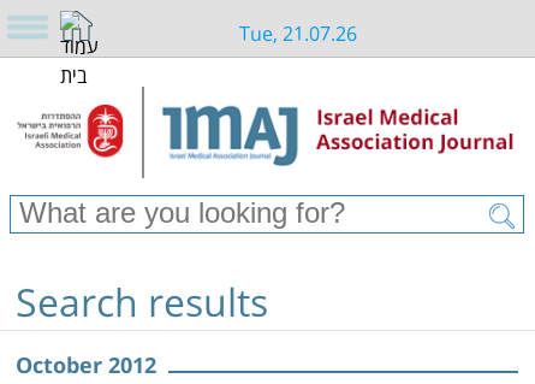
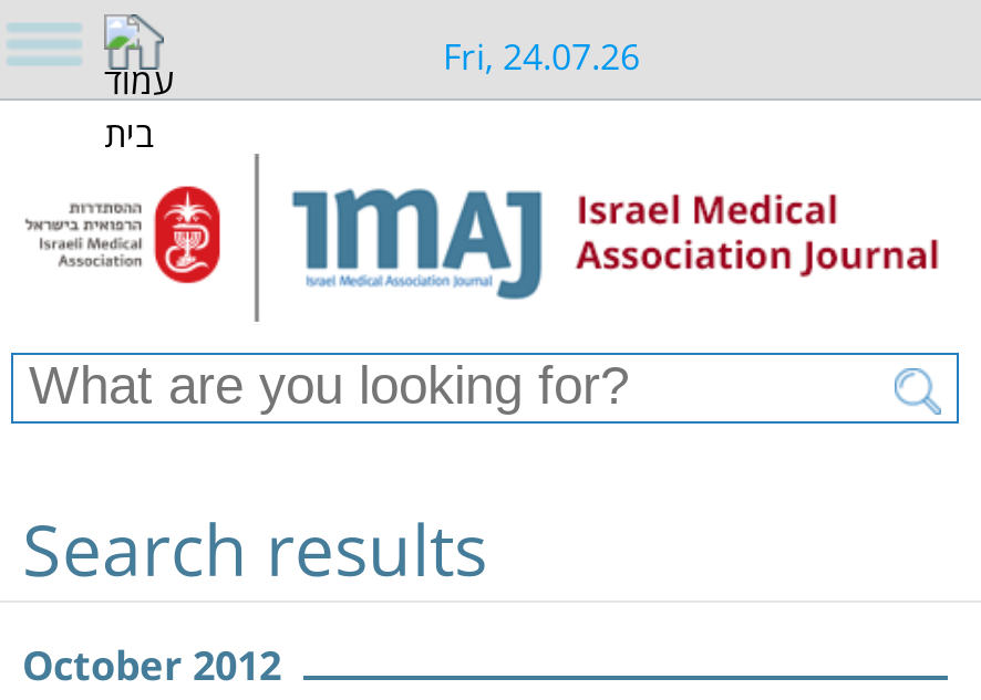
- Tue, 21.07.26
+ Fri, 24.07.26
